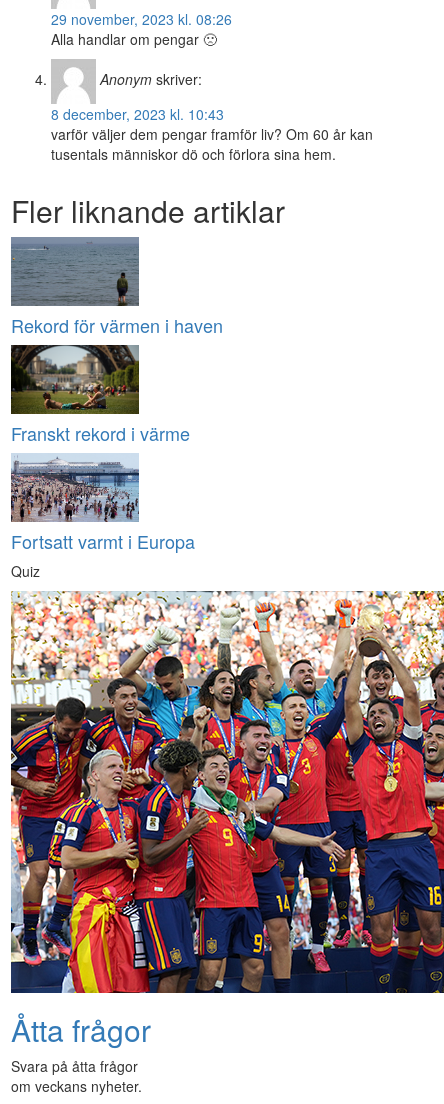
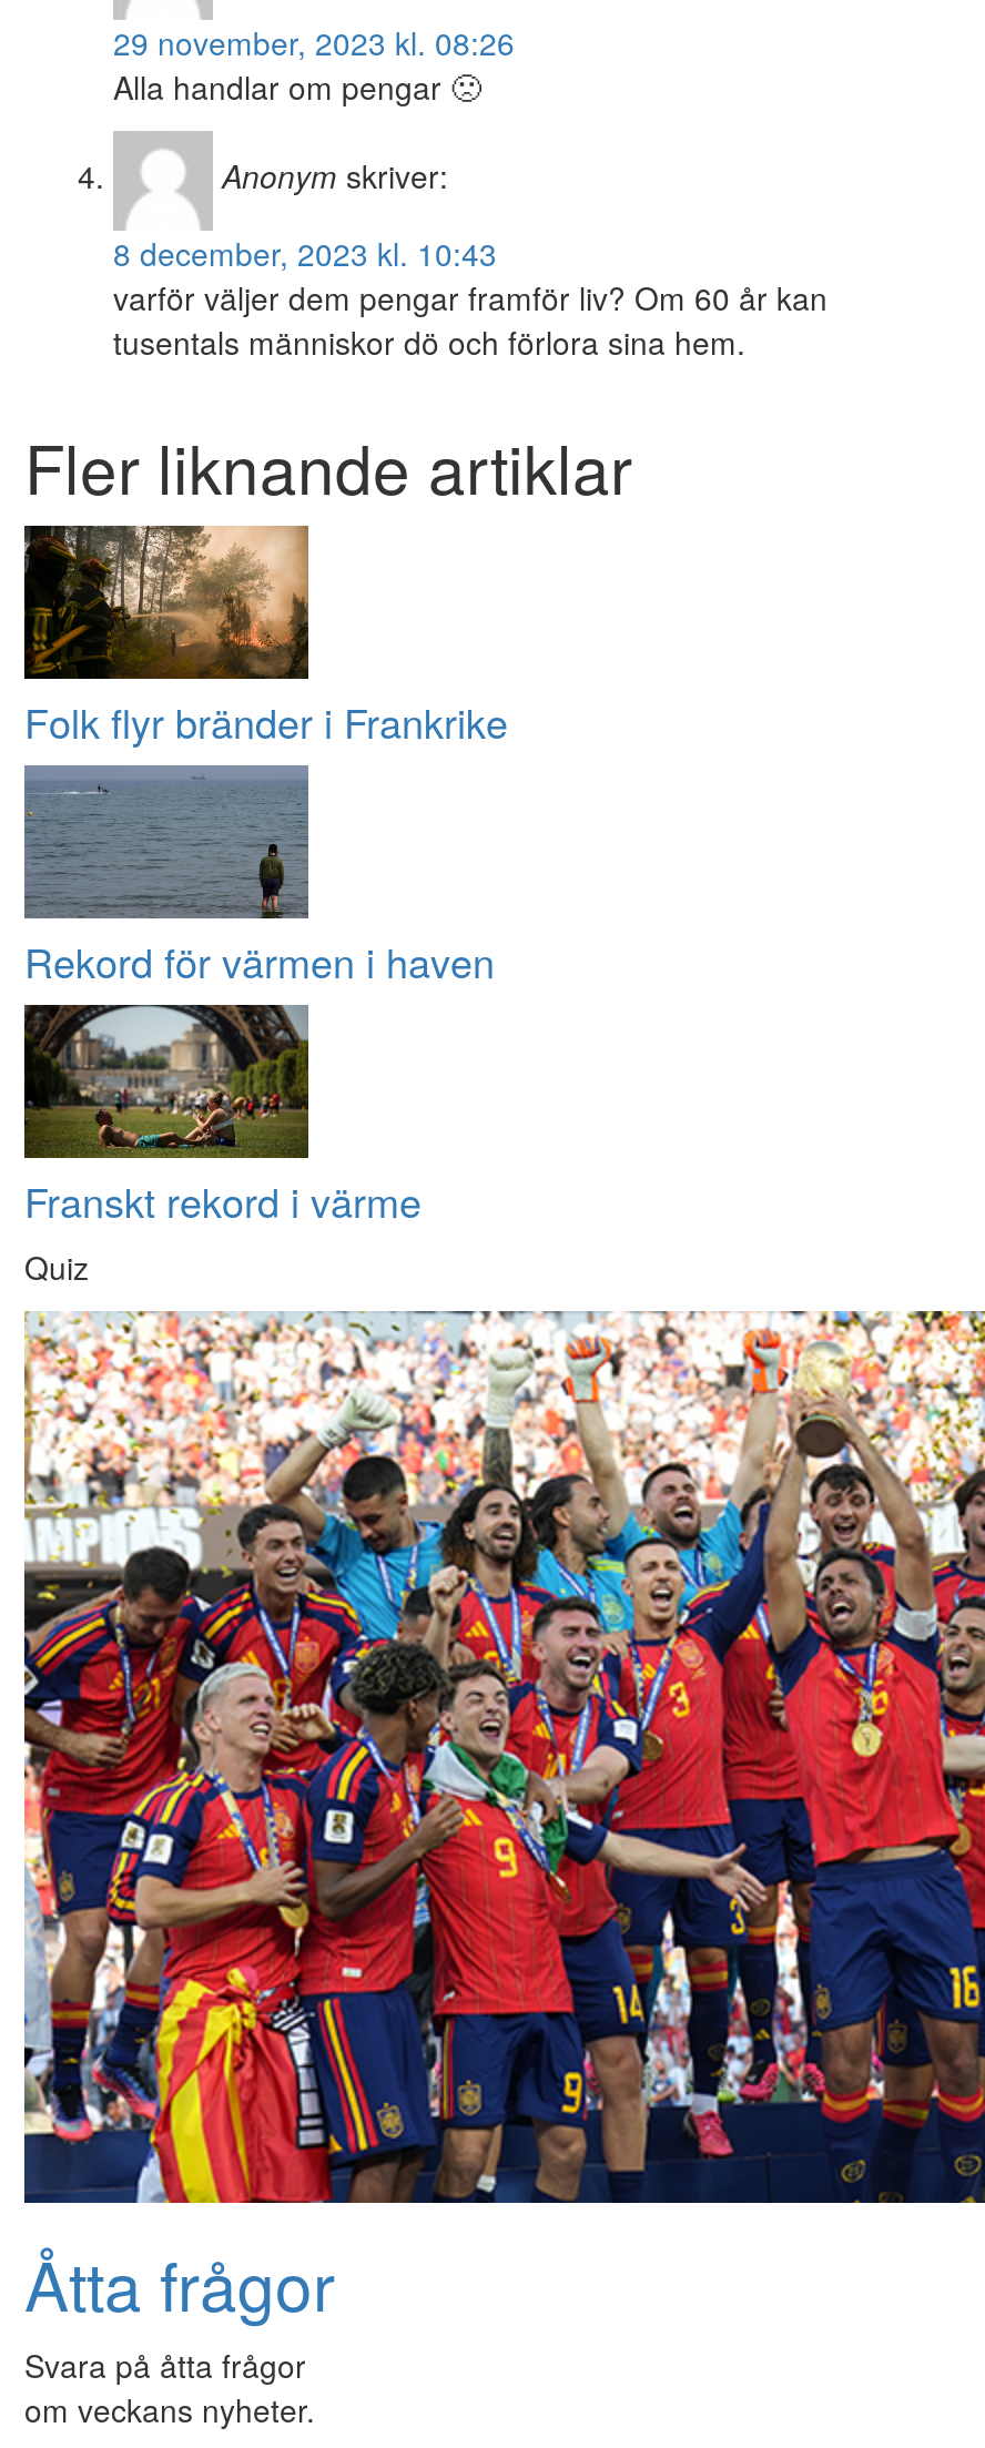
+ [image]
+ Folk flyr bränder i Frankrike

moved down: [image] | Rekord för värmen i haven | Franskt rekord i värme

- [image]
- Fortsatt varmt i Europa
